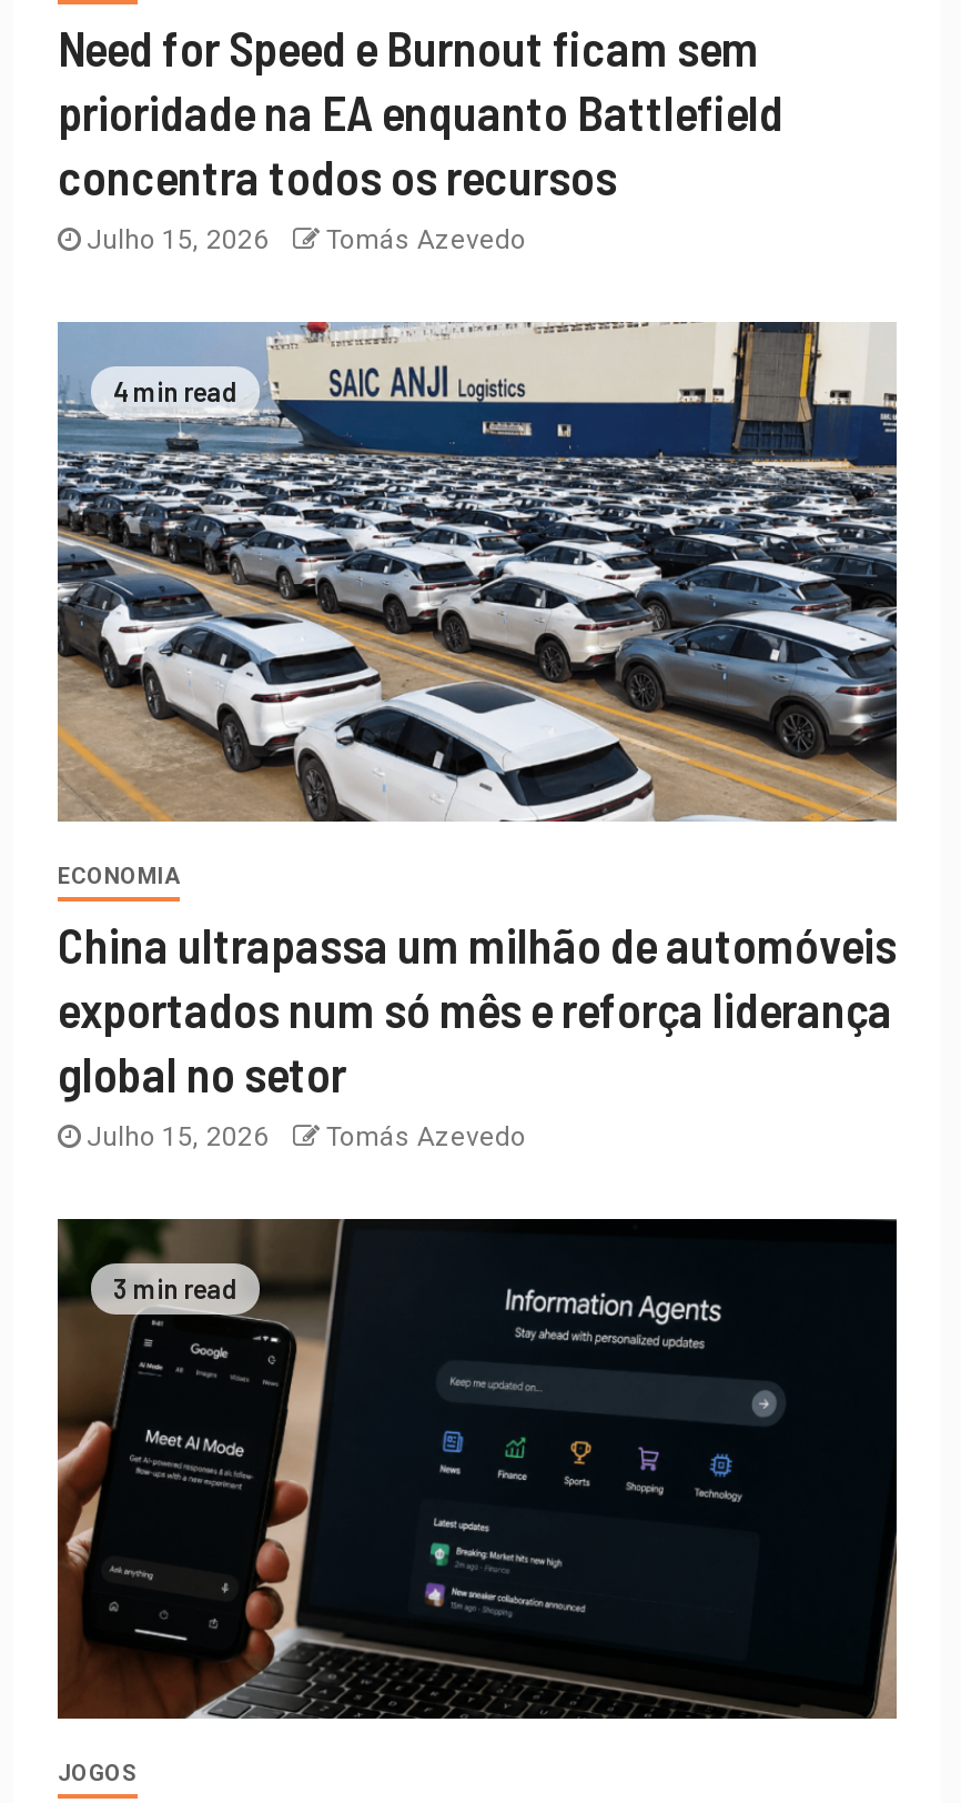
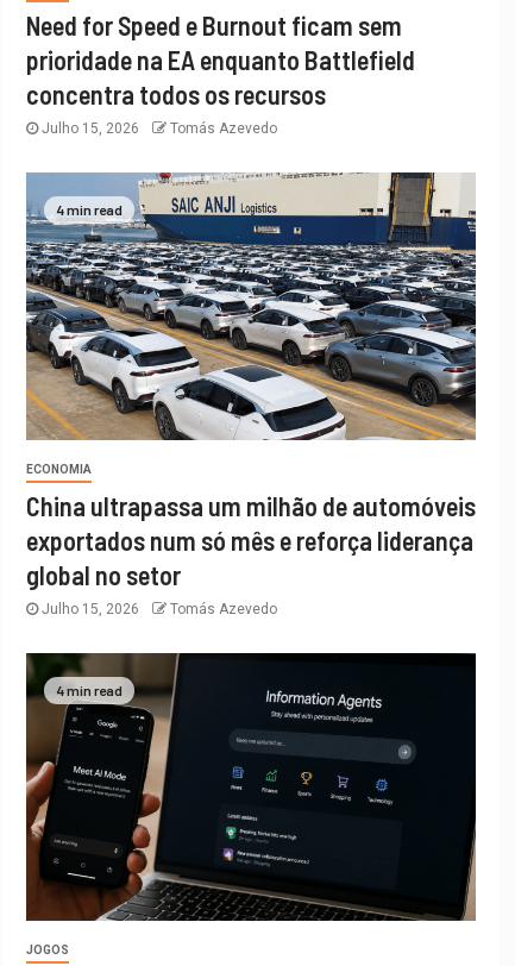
- 3 min read
+ 4 min read
